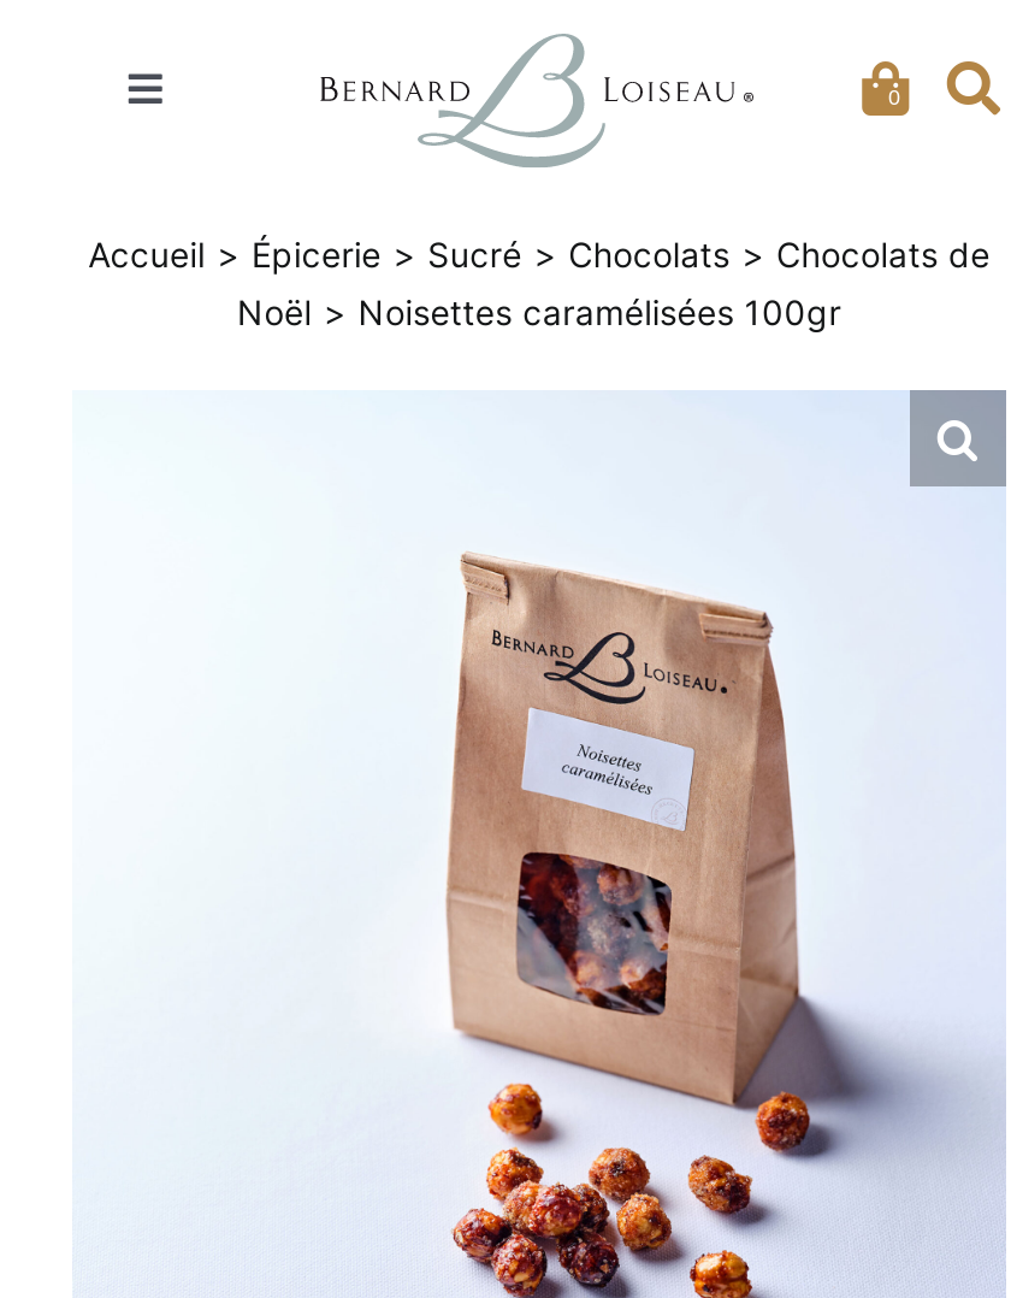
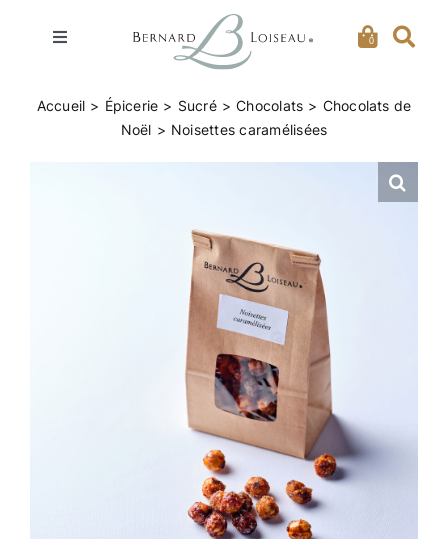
- Noël > Noisettes caramélisées 100gr
+ Noël > Noisettes caramélisées
